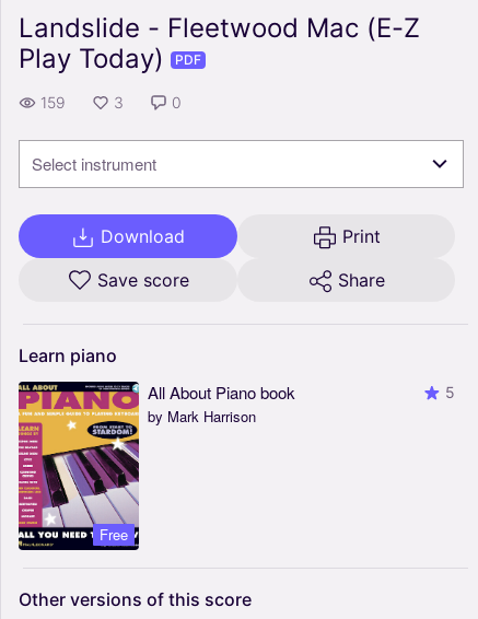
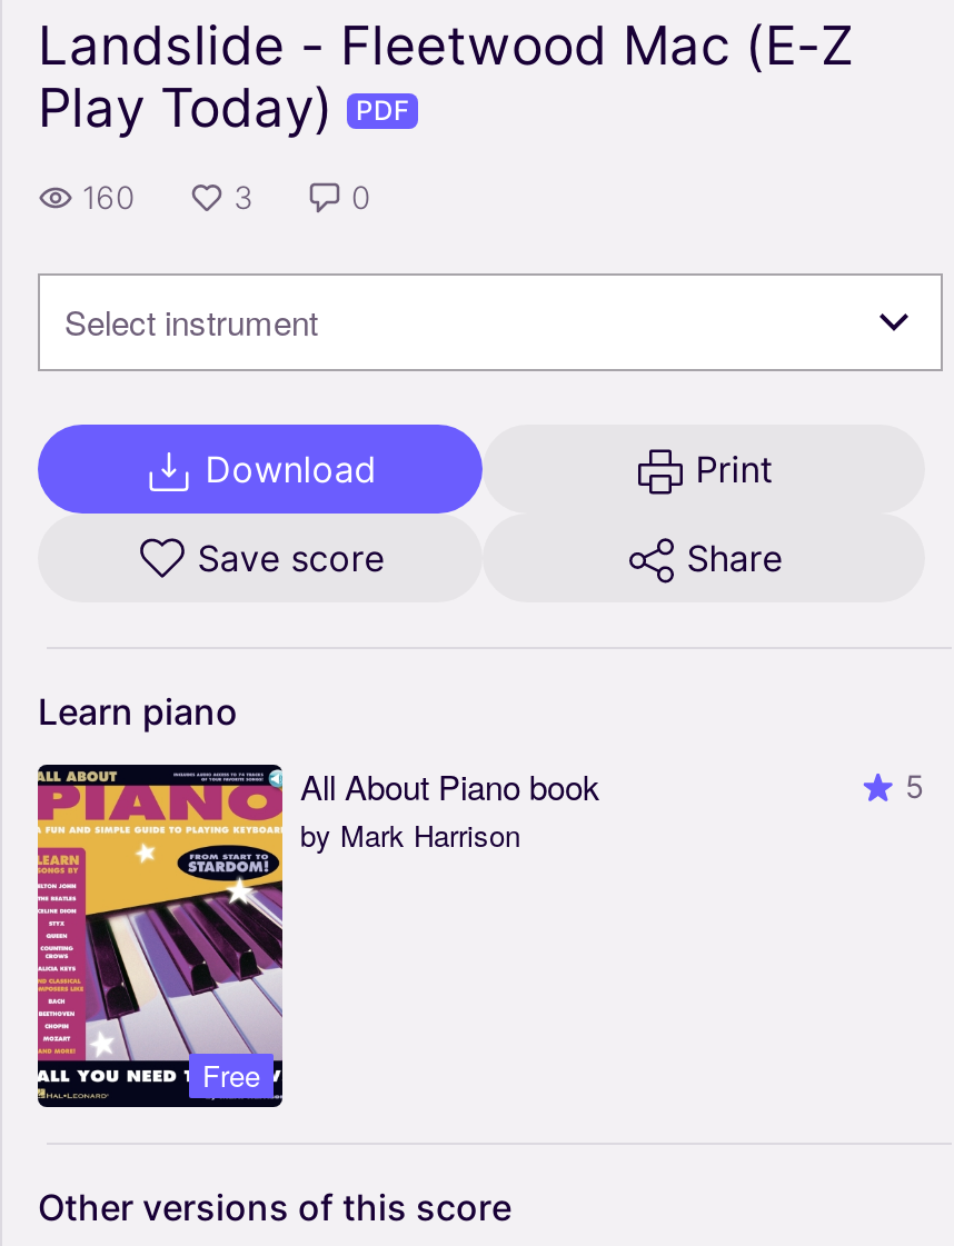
- 159
+ 160
